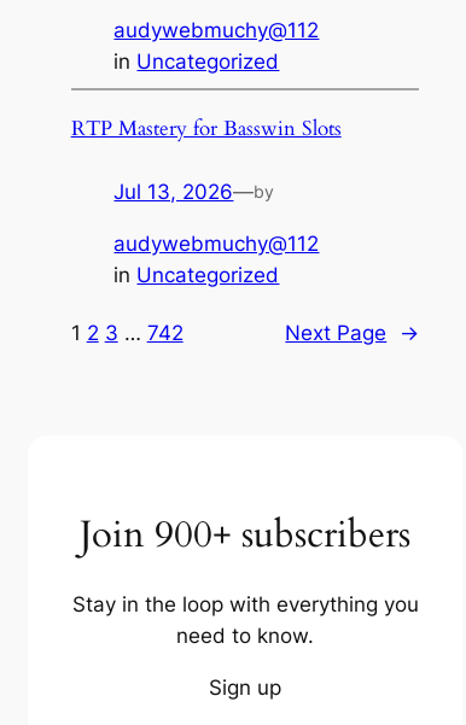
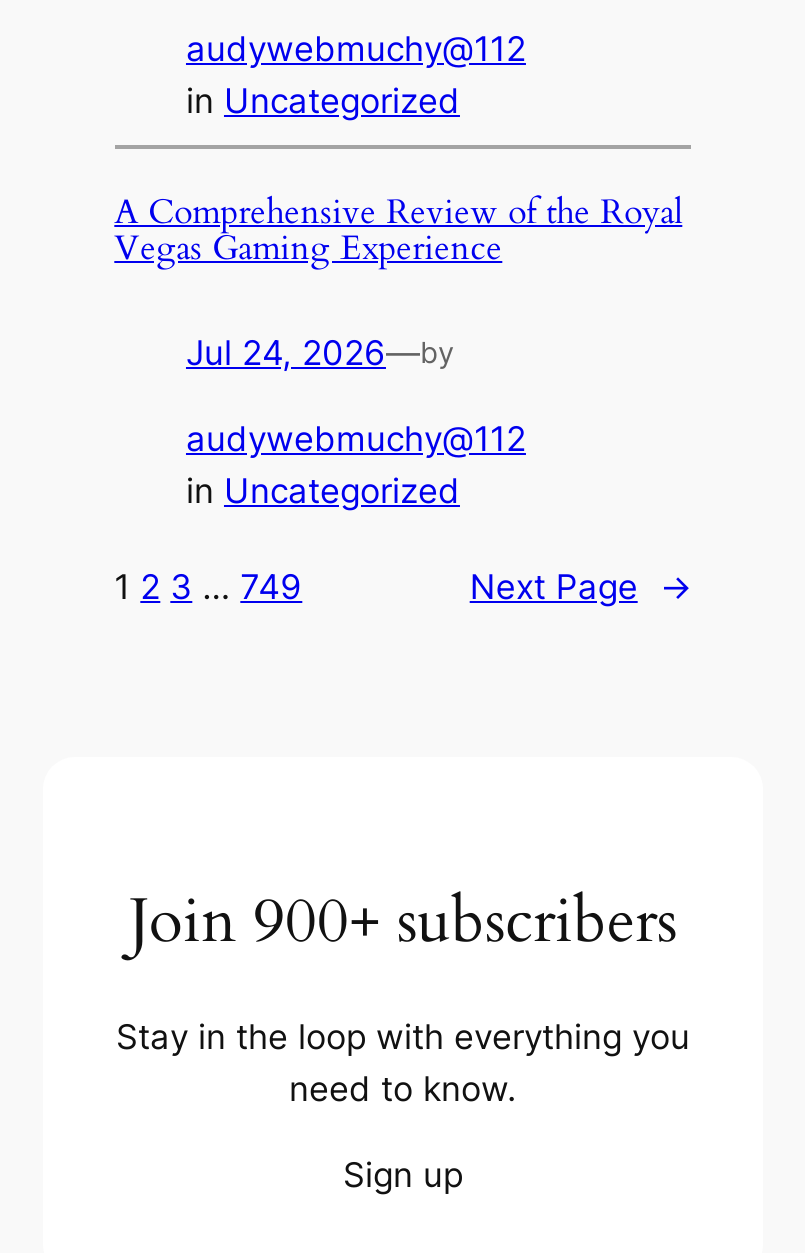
- RTP Mastery for Basswin Slots
+ A Comprehensive Review of the Royal
+ Vegas Gaming Experience

- Jul 13, 2026—by
+ Jul 24, 2026—by

- 1 2 3 … 742
+ 1 2 3 … 749
